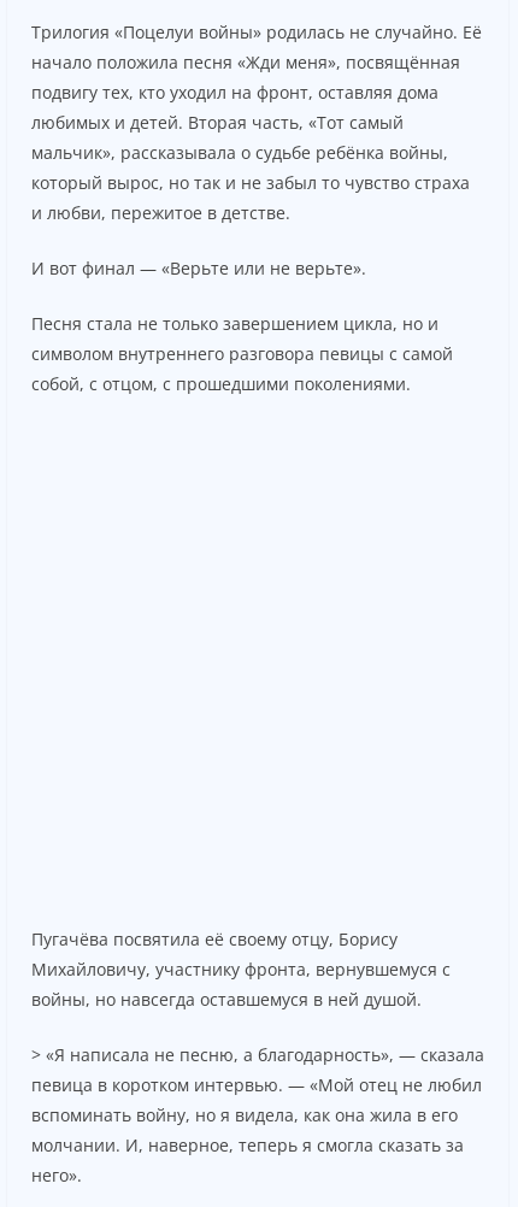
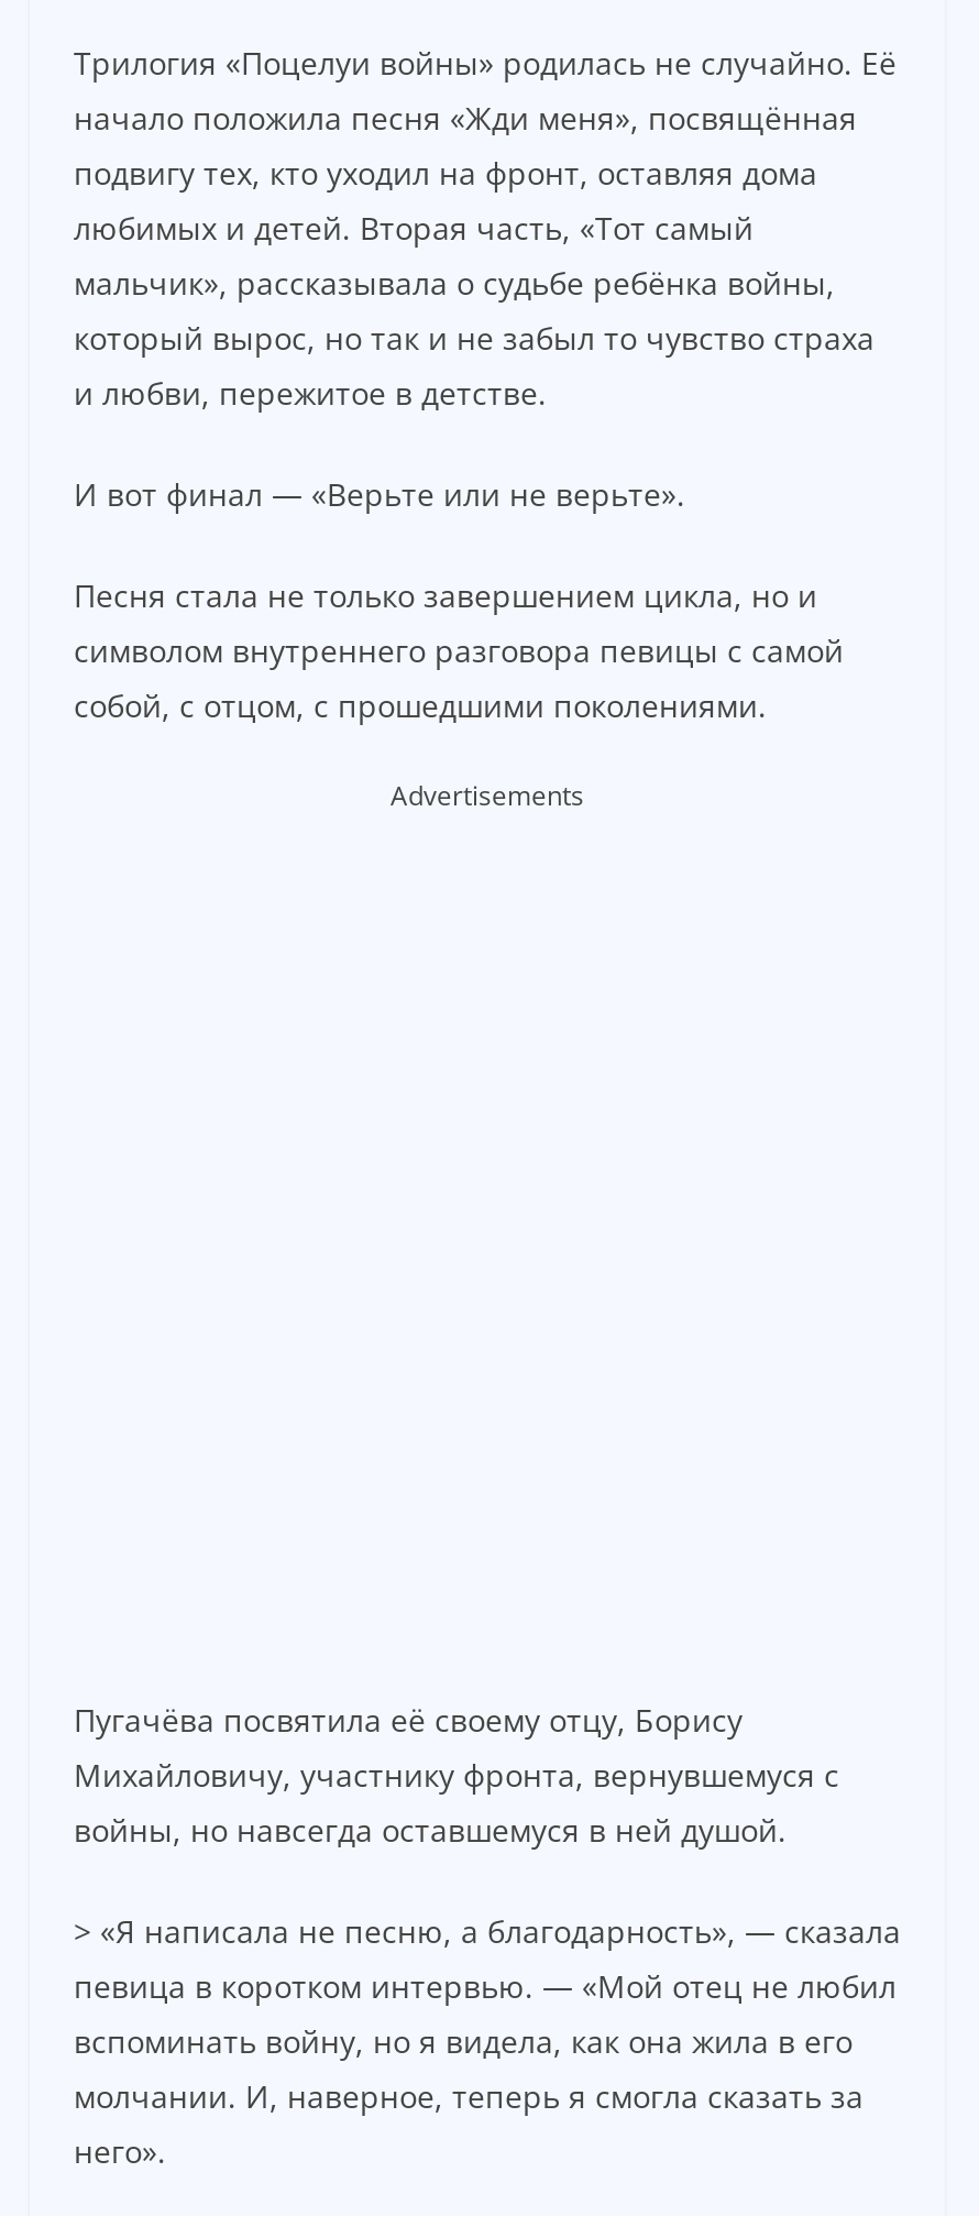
+ Advertisements
